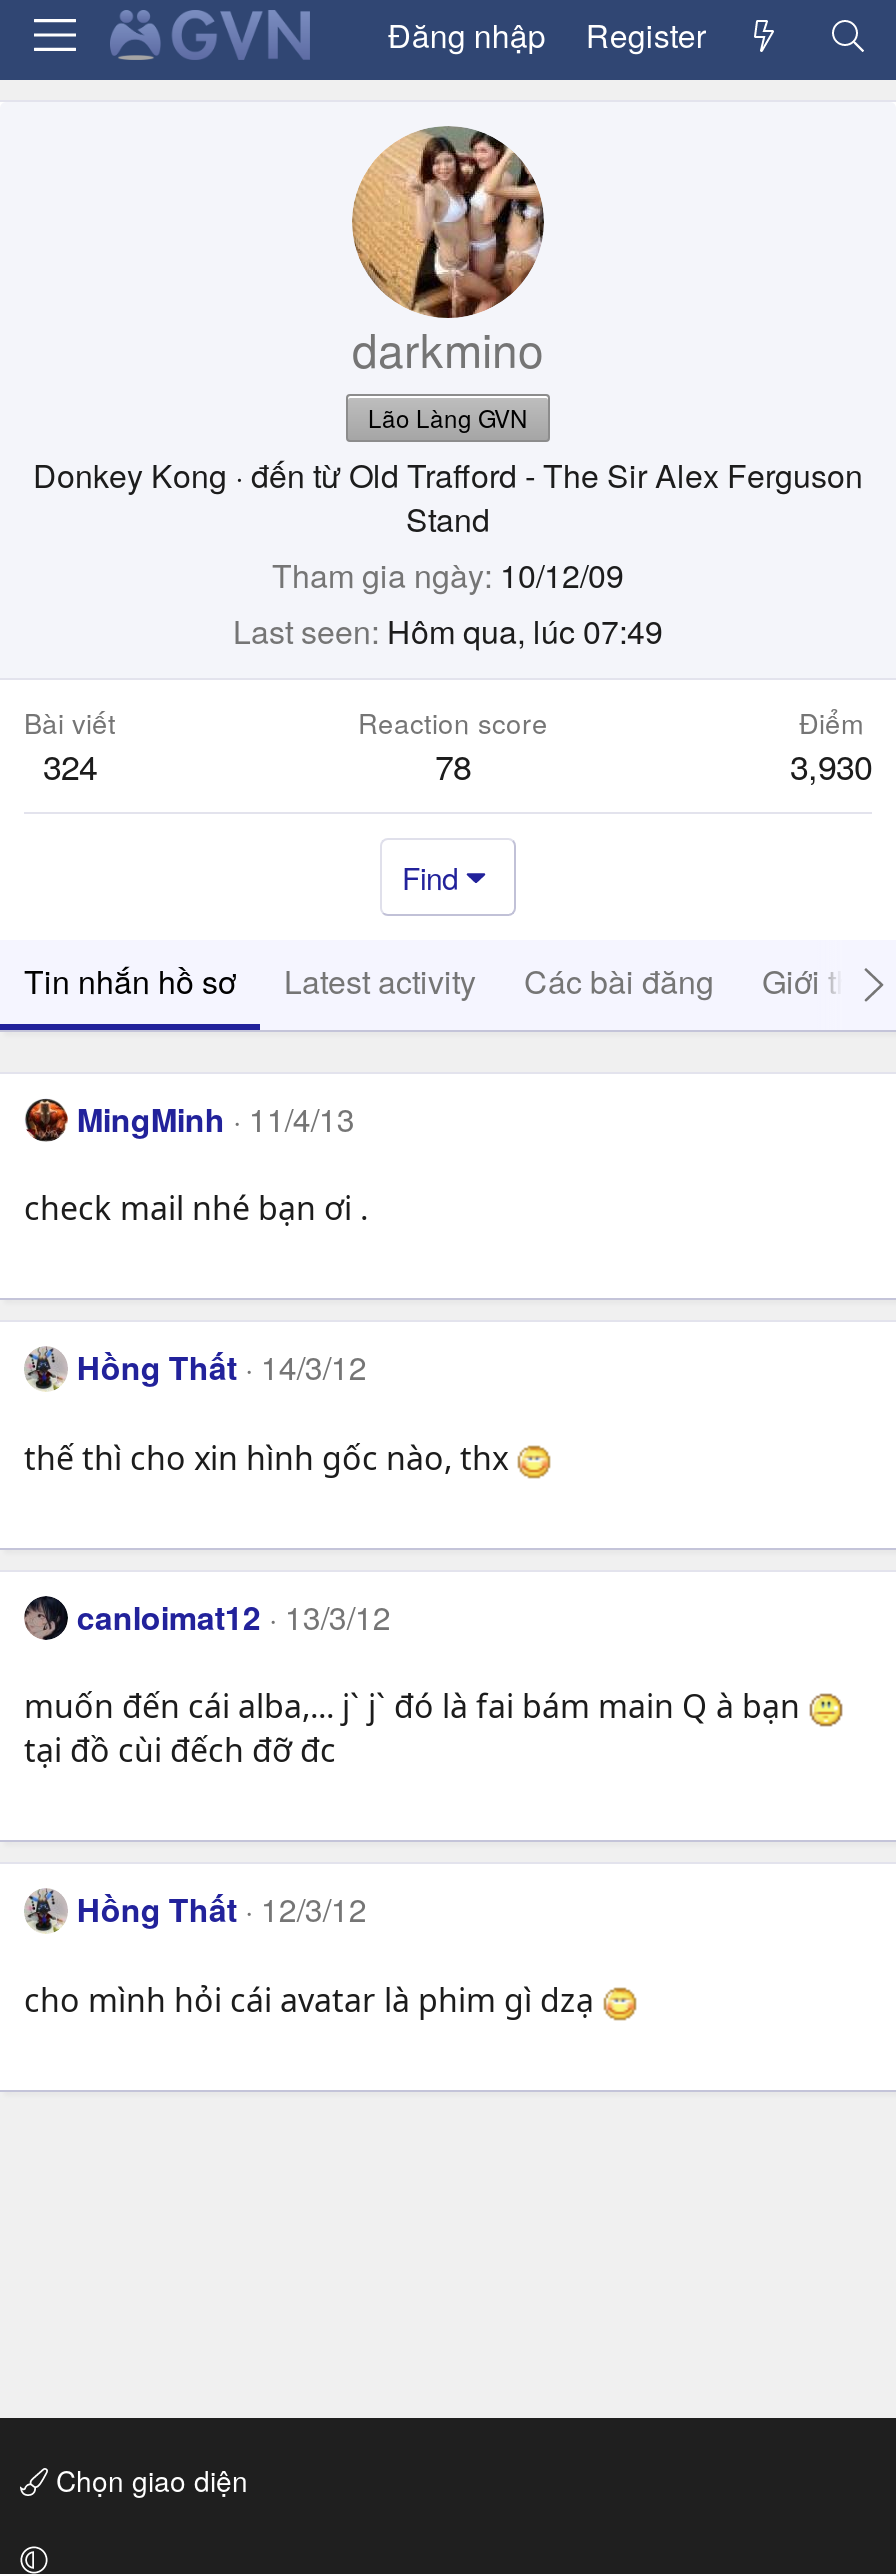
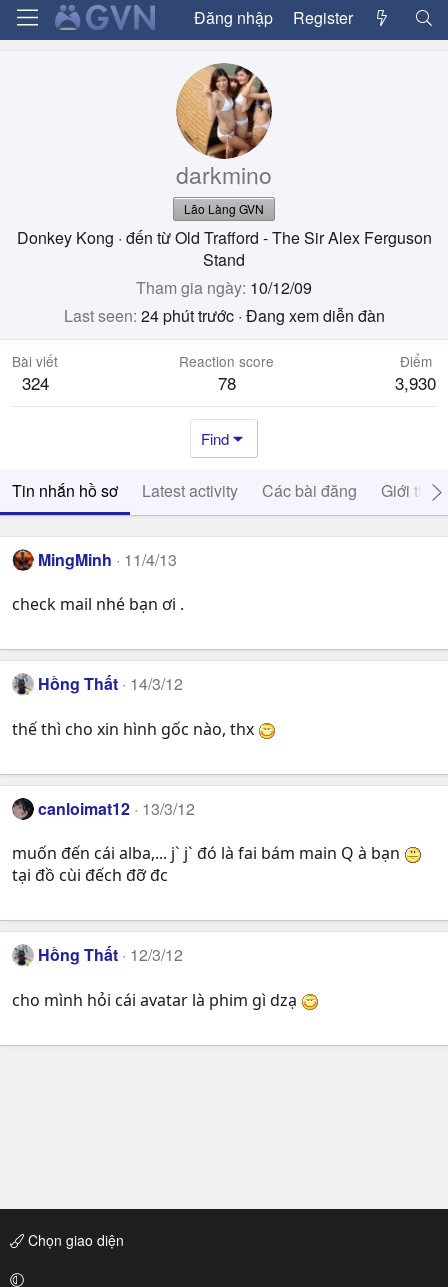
- Last seen Hôm qua, lúc 07:49
+ Last seen 24 phút trước · Đang xem diễn đàn
